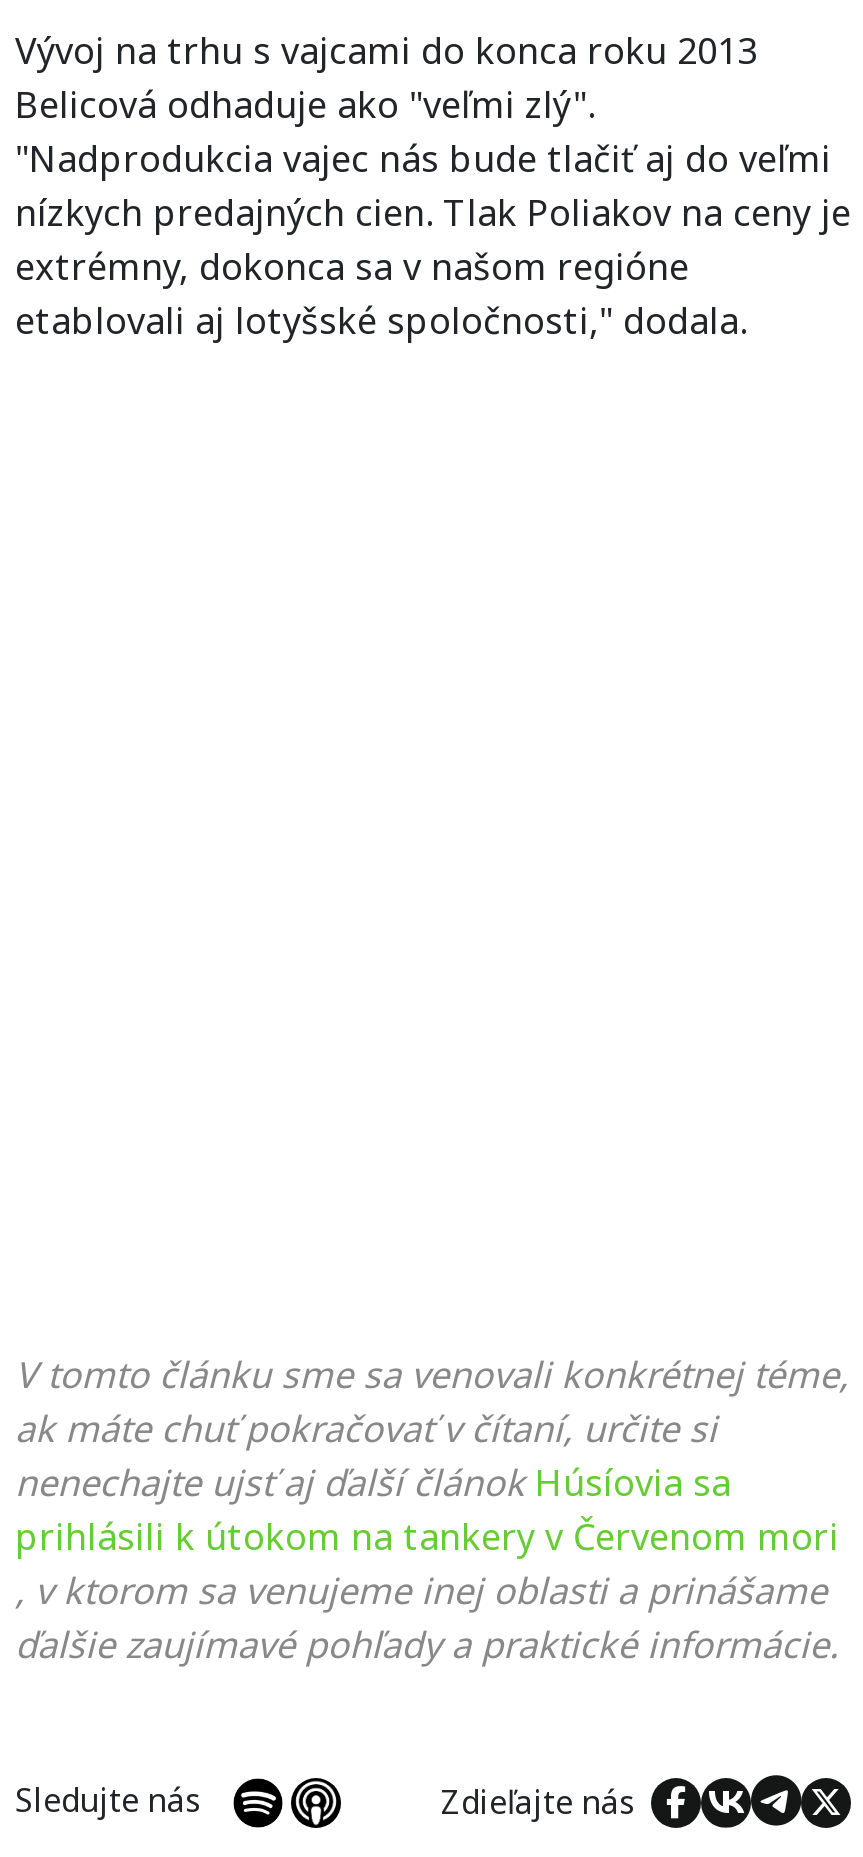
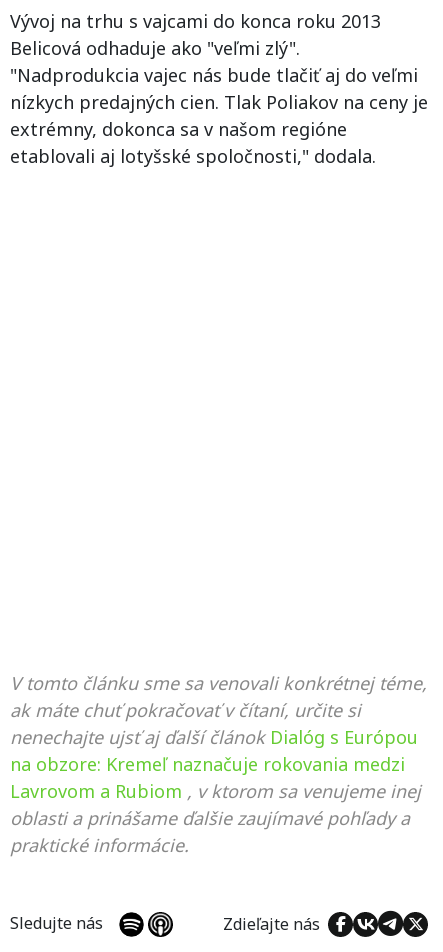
- nenechajte ujsť aj ďalší článok Húsíovia sa
- prihlásili k útokom na tankery v Červenom mori
- , v ktorom sa venujeme inej oblasti a prinášame
- ďalšie zaujímavé pohľady a praktické informácie.
+ nenechajte ujsť aj ďalší článok Dialóg s Európou
+ na obzore: Kremeľ naznačuje rokovania medzi
+ Lavrovom a Rubiom , v ktorom sa venujeme inej
+ oblasti a prinášame ďalšie zaujímavé pohľady a
+ praktické informácie.
